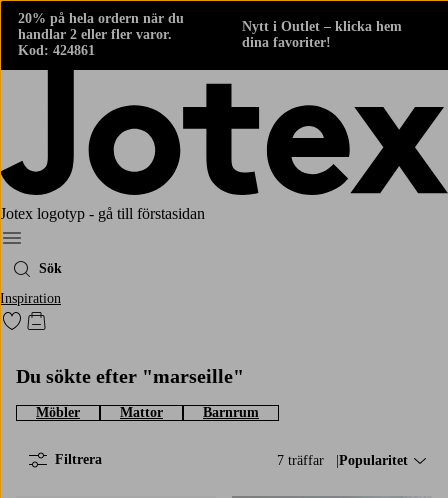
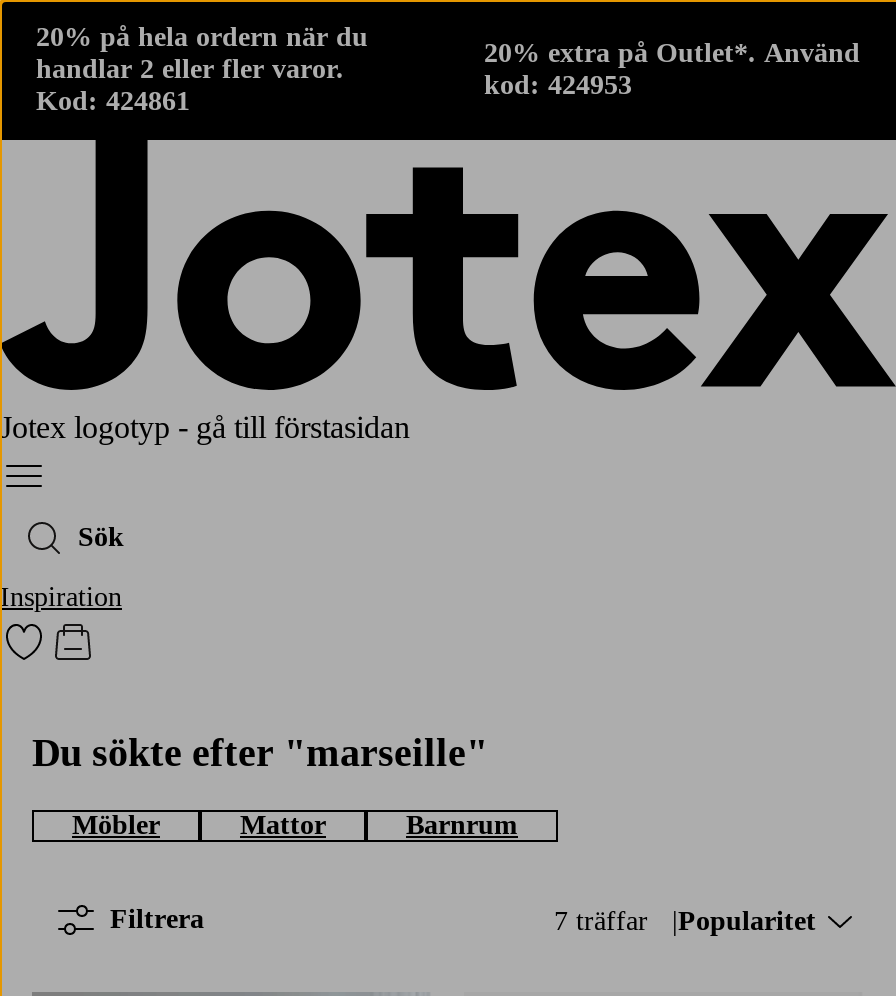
- Nytt i Outlet – klicka hem
- dina favoriter!
+ 20% extra på Outlet*. Använd
+ kod: 424953
